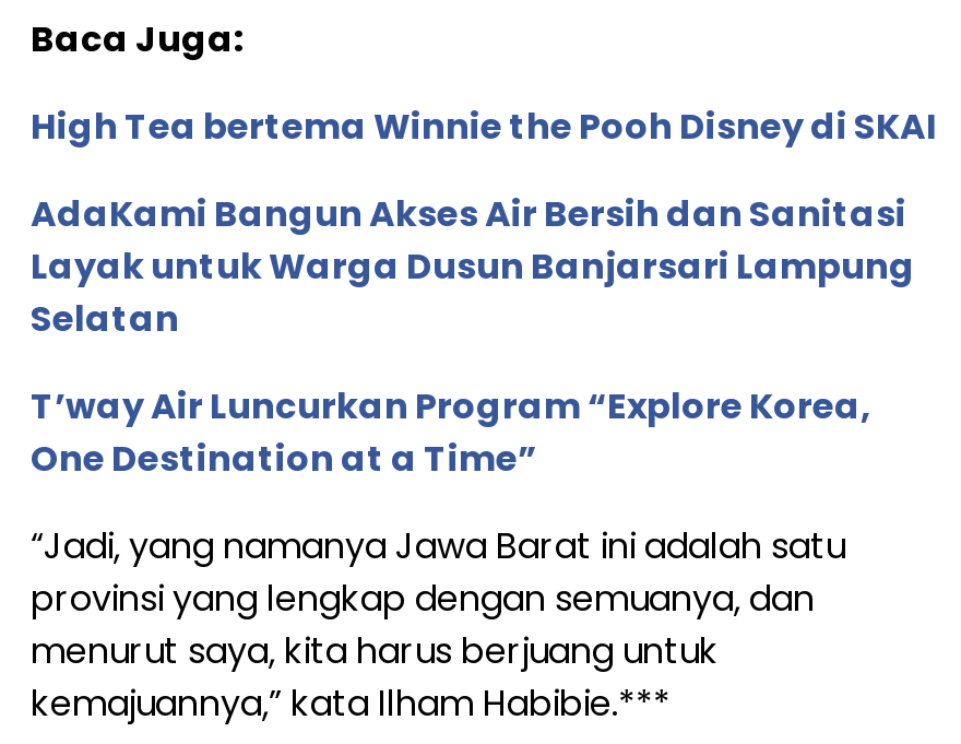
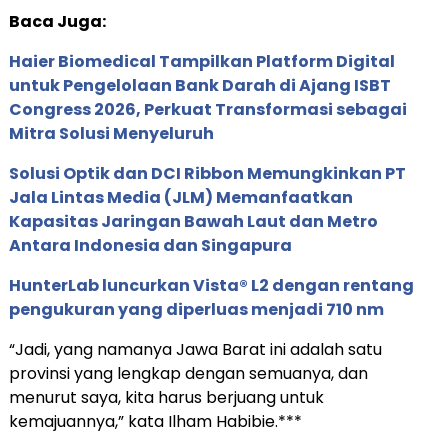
- High Tea bertema Winnie the Pooh Disney di SKAI
+ Haier Biomedical Tampilkan Platform Digital
+ untuk Pengelolaan Bank Darah di Ajang ISBT
+ Congress 2026, Perkuat Transformasi sebagai
+ Mitra Solusi Menyeluruh

- AdaKami Bangun Akses Air Bersih dan Sanitasi
- Layak untuk Warga Dusun Banjarsari Lampung
- Selatan
+ Solusi Optik dan DCI Ribbon Memungkinkan PT
+ Jala Lintas Media (JLM) Memanfaatkan
+ Kapasitas Jaringan Bawah Laut dan Metro
+ Antara Indonesia dan Singapura

- T’way Air Luncurkan Program “Explore Korea,
- One Destination at a Time”
+ HunterLab luncurkan Vista® L2 dengan rentang
+ pengukuran yang diperluas menjadi 710 nm
